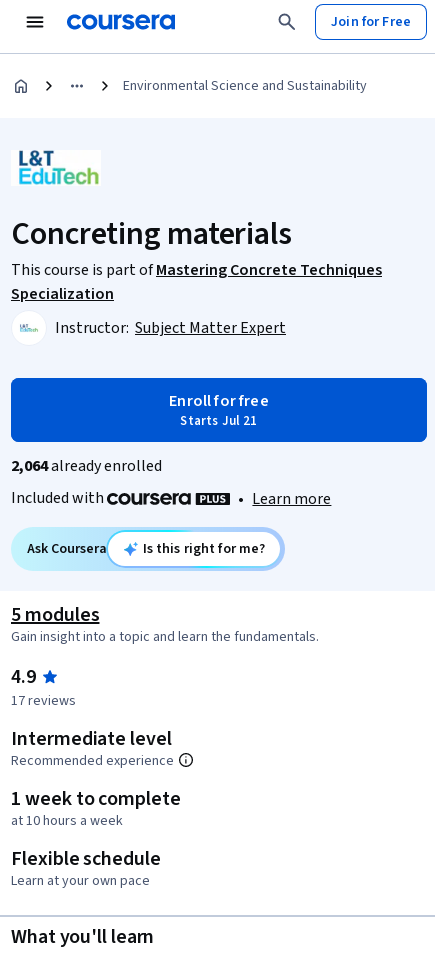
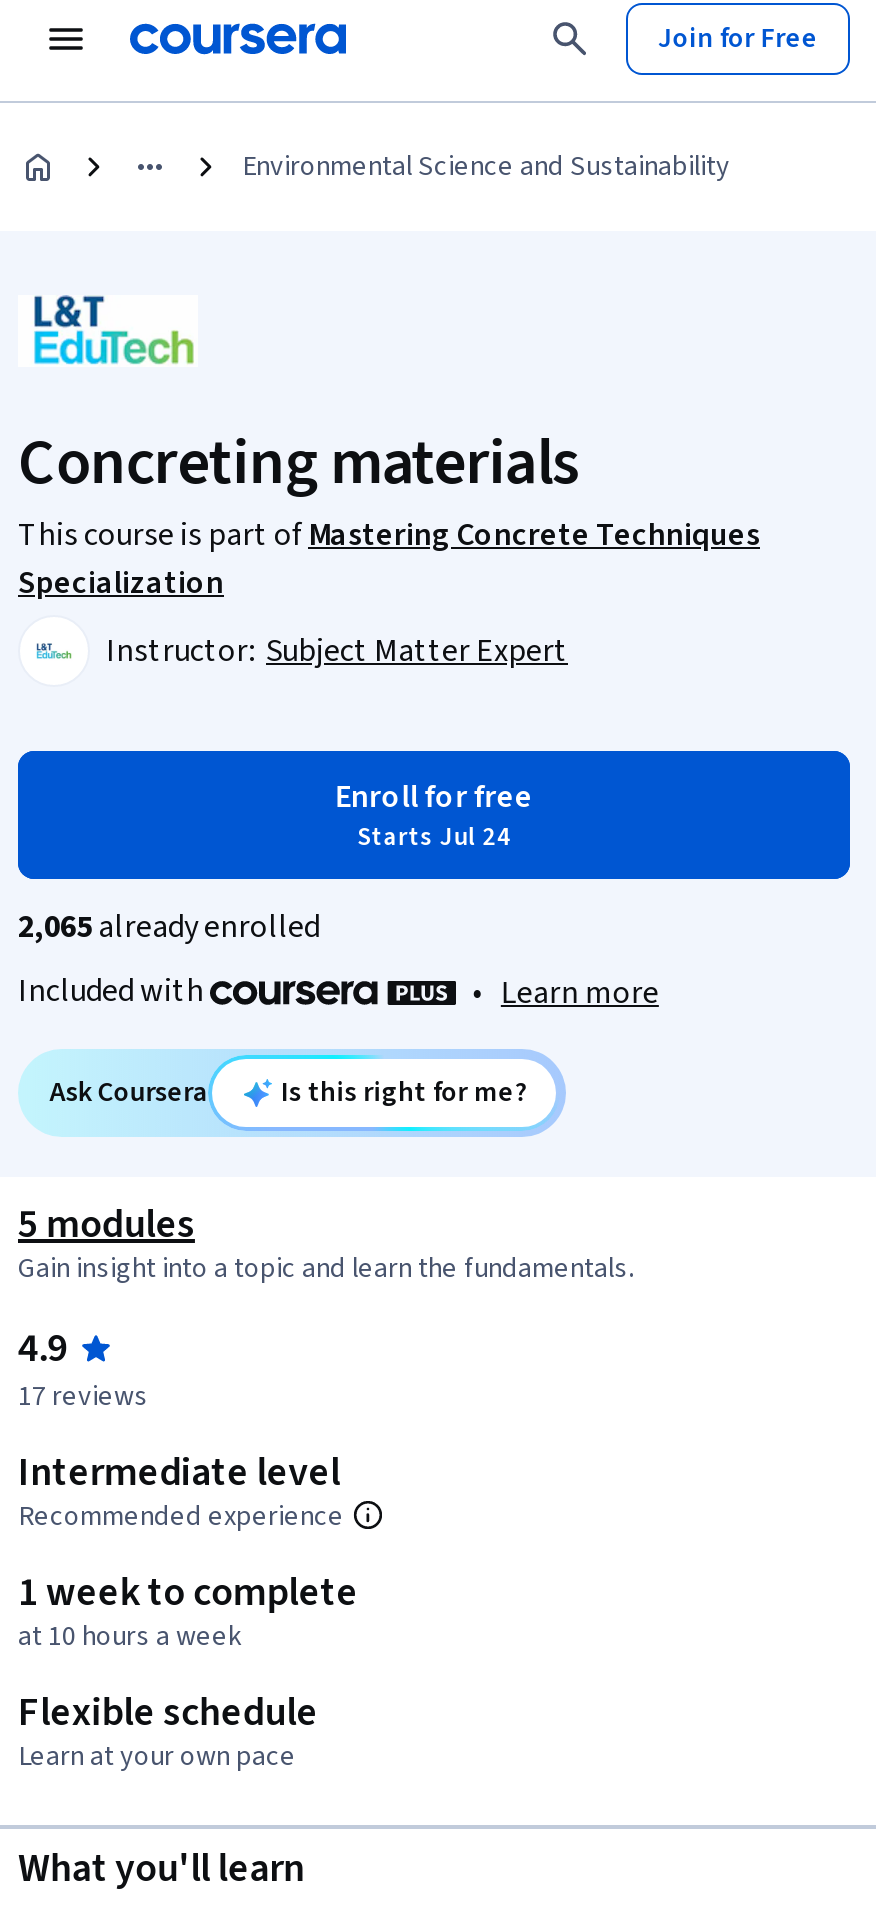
- Starts Jul 21
+ Starts Jul 24

- 2,064 already enrolled
+ 2,065 already enrolled
